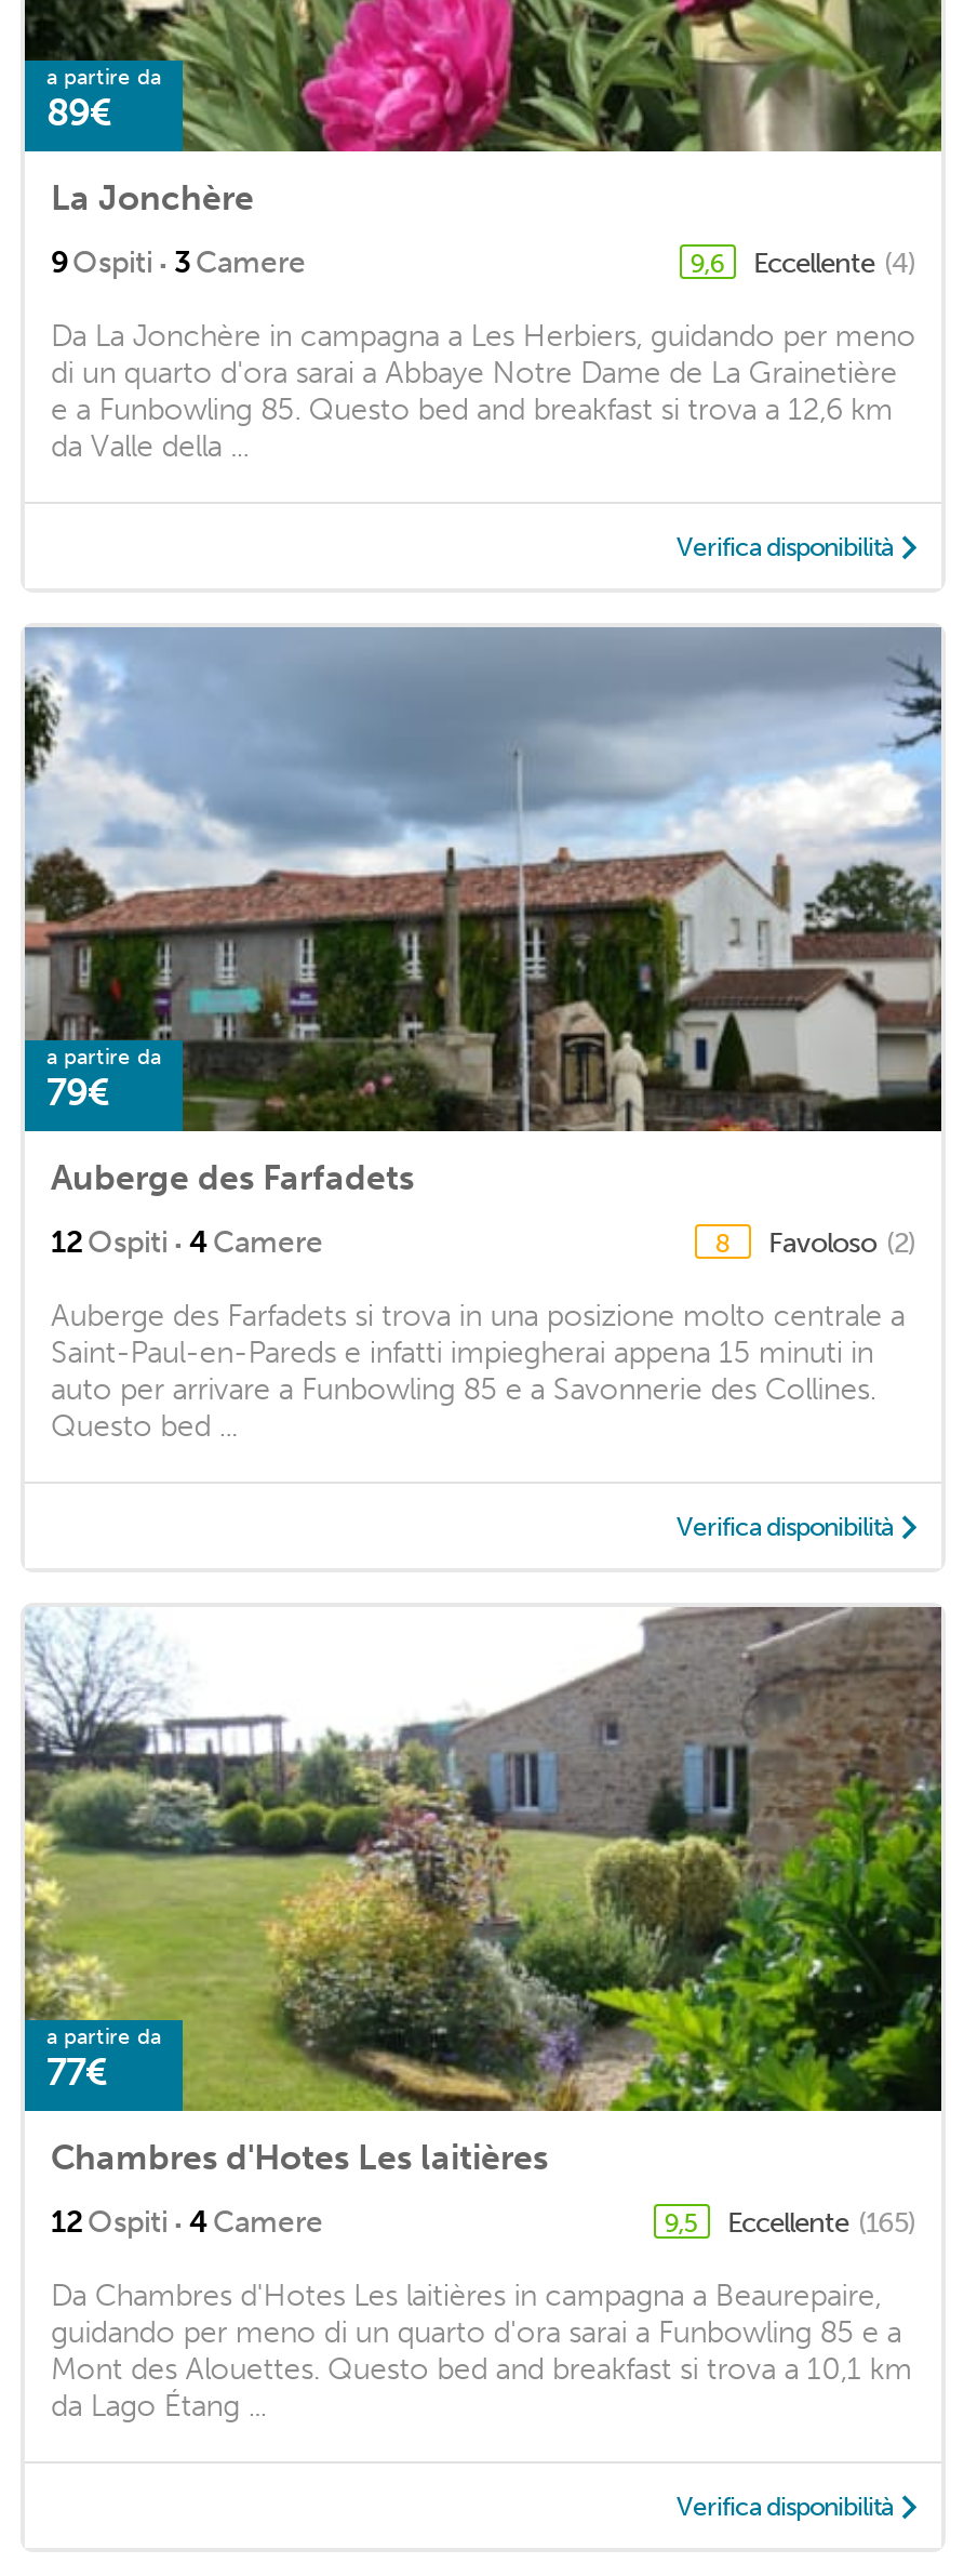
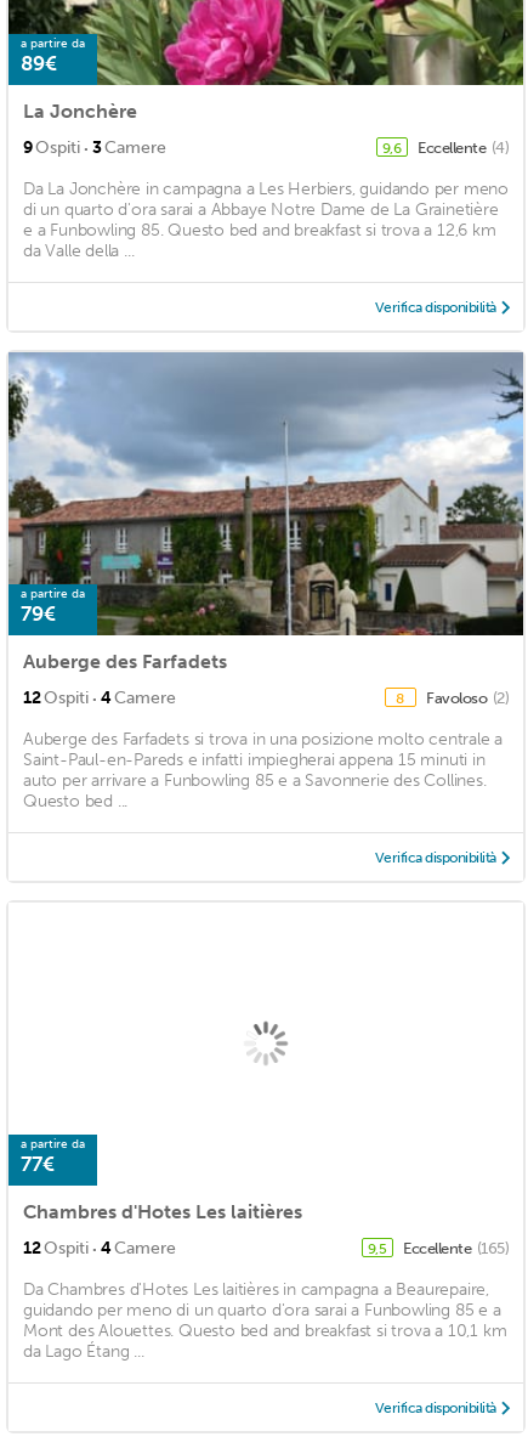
- [image]
